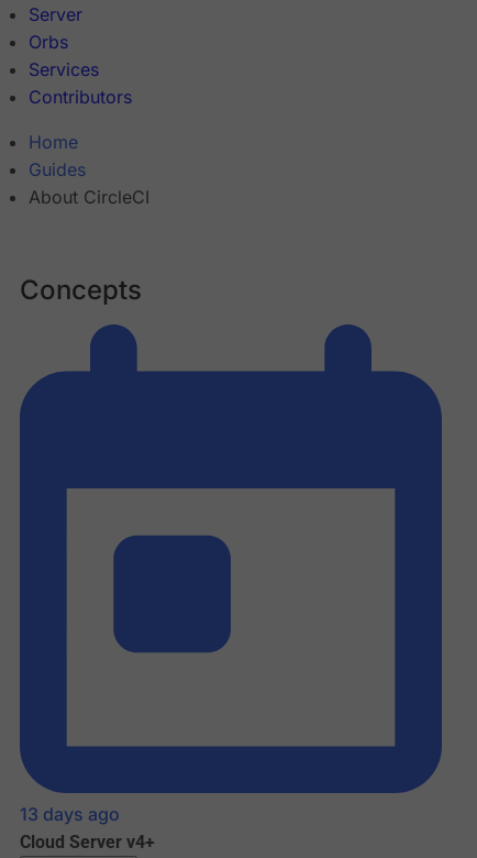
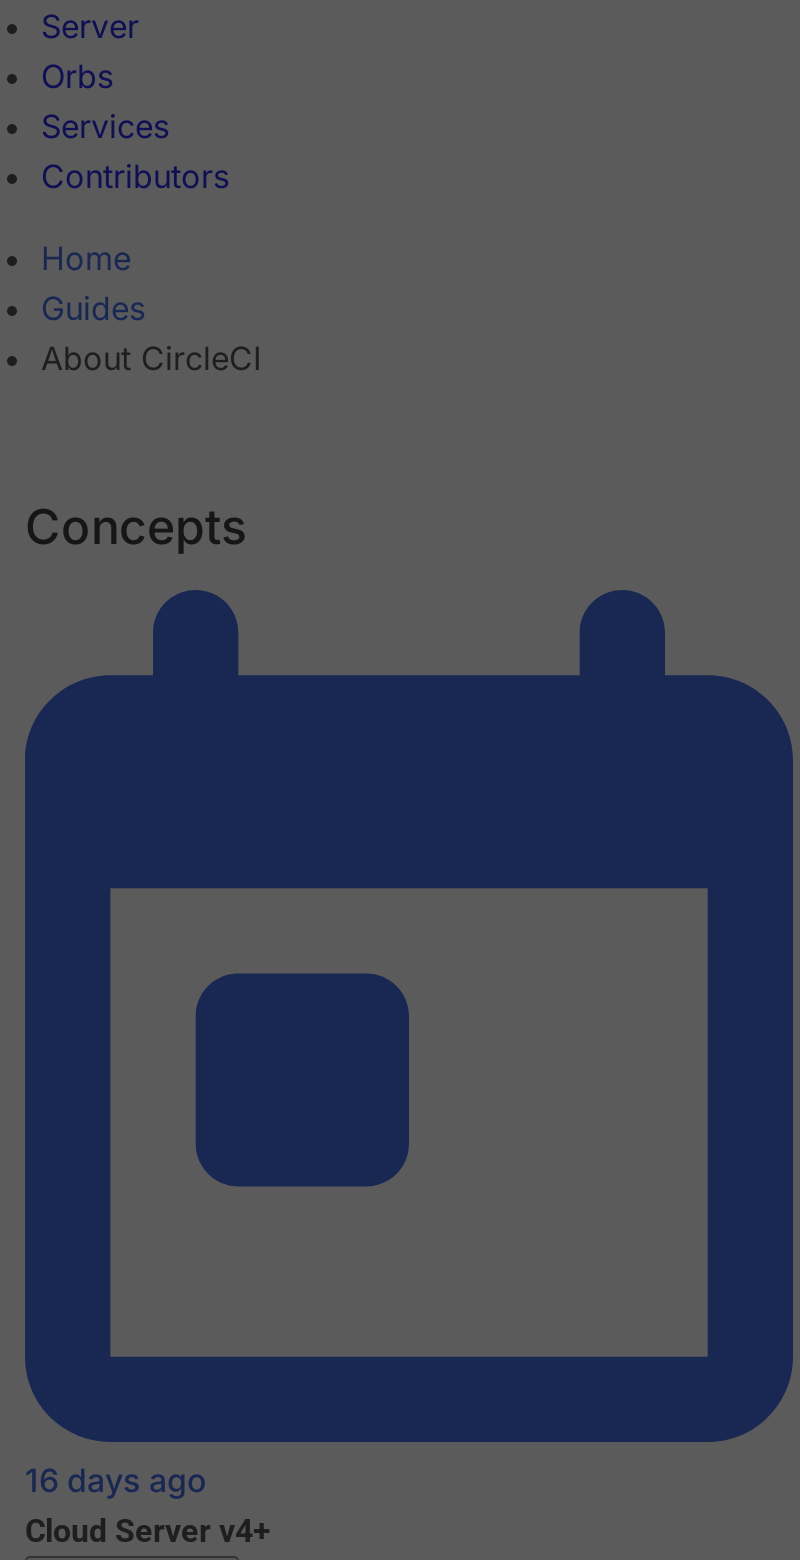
- 13 days ago
+ 16 days ago
